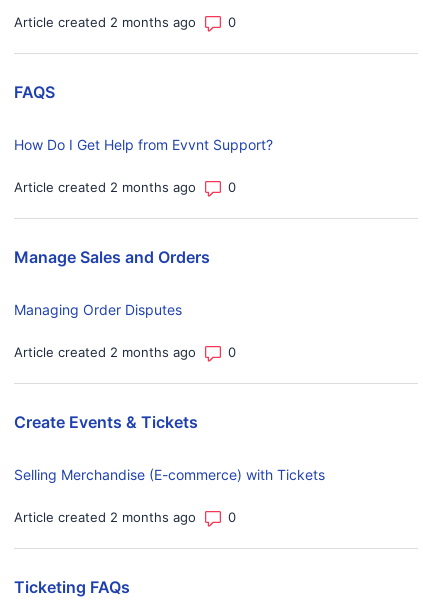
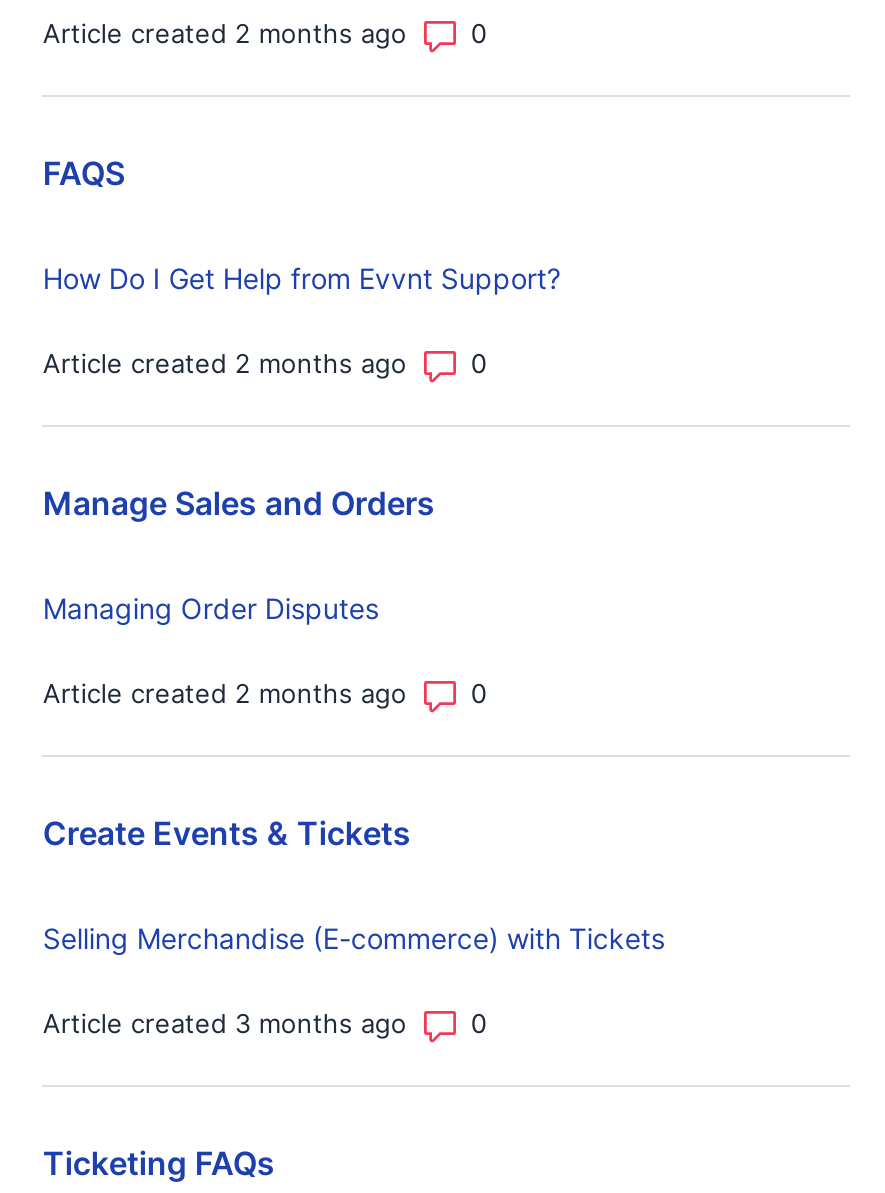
- Article created 2 months ago
+ Article created 3 months ago
